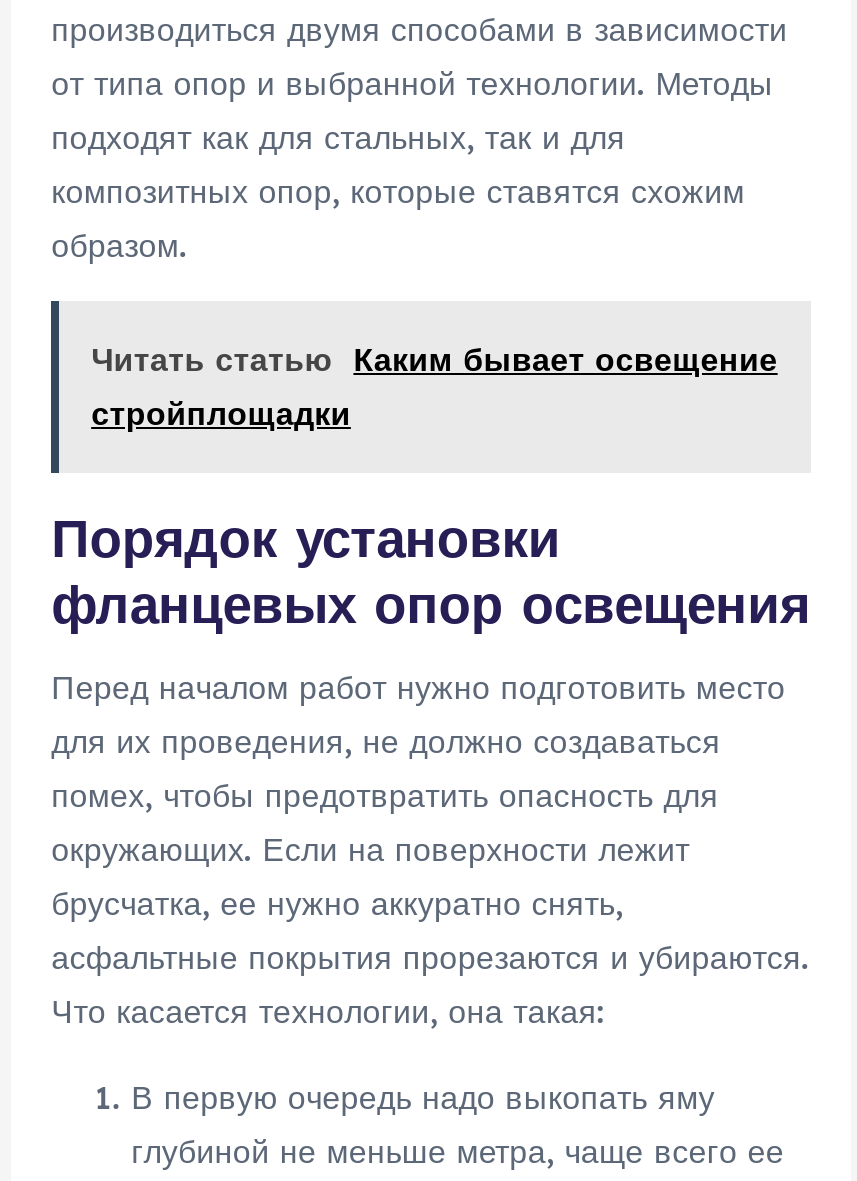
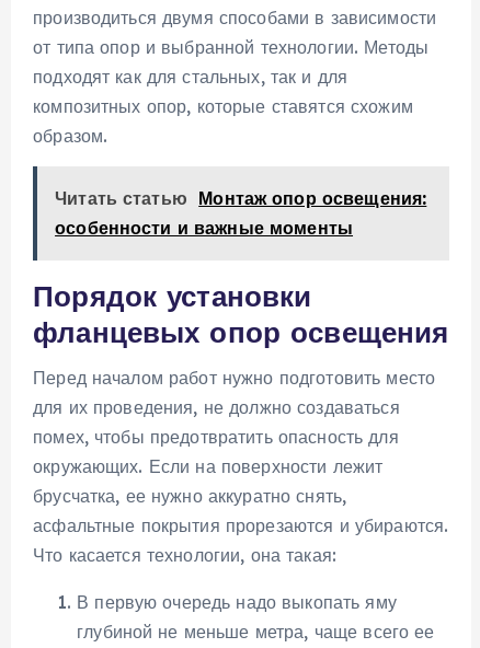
- Читать статью Каким бывает освещение
- стройплощадки
+ Читать статью Монтаж опор освещения:
+ особенности и важные моменты
